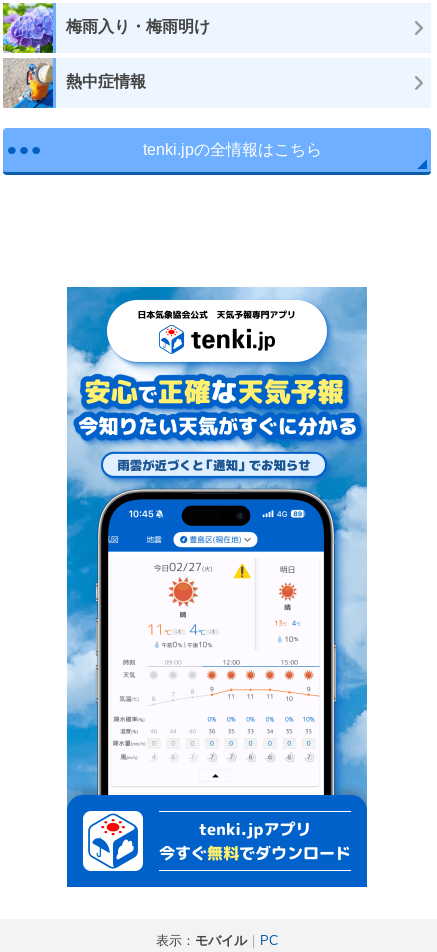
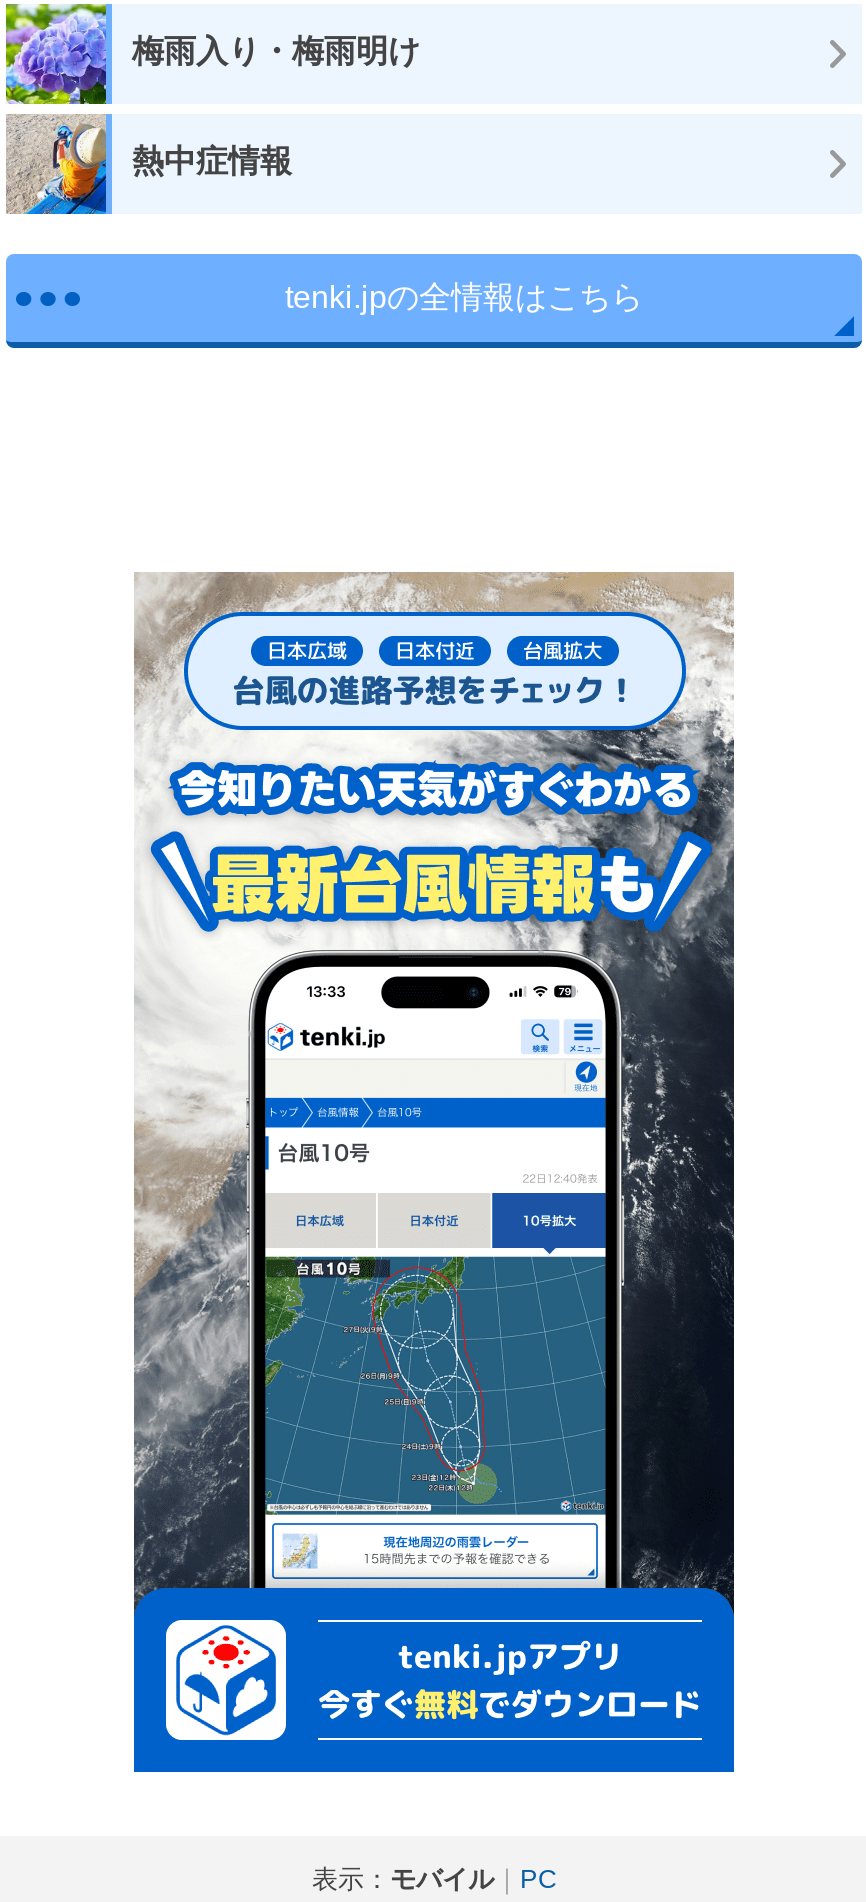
- [image]
+ [image]
